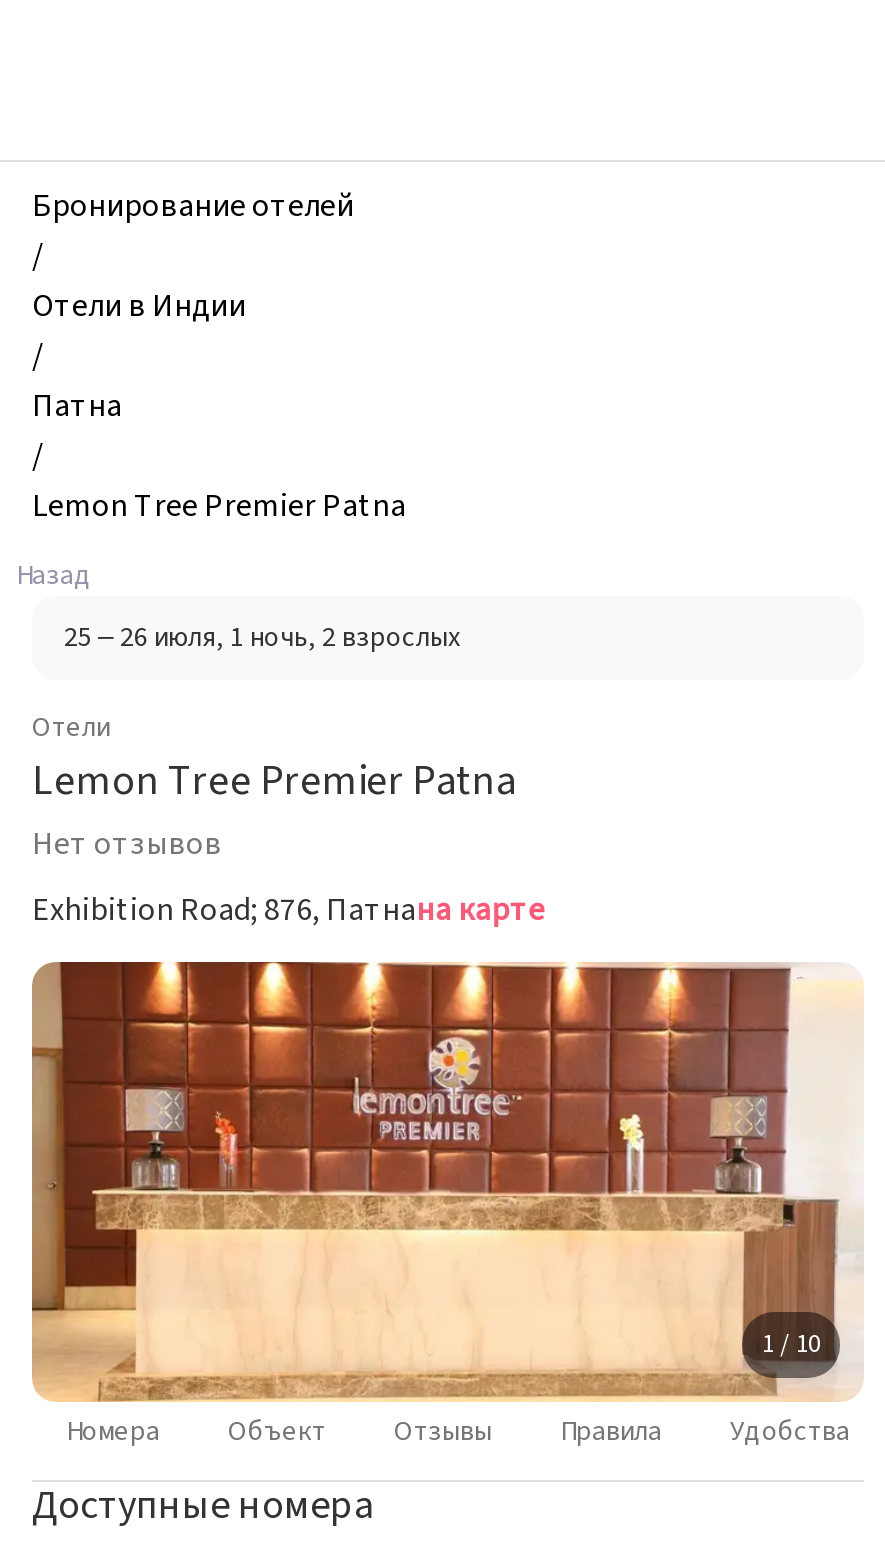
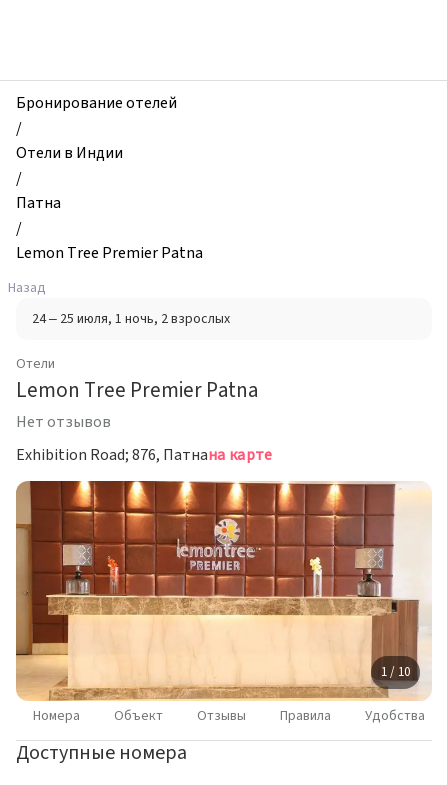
- 25 – 26 июля, 1 ночь, 2 взрослых
+ 24 – 25 июля, 1 ночь, 2 взрослых
